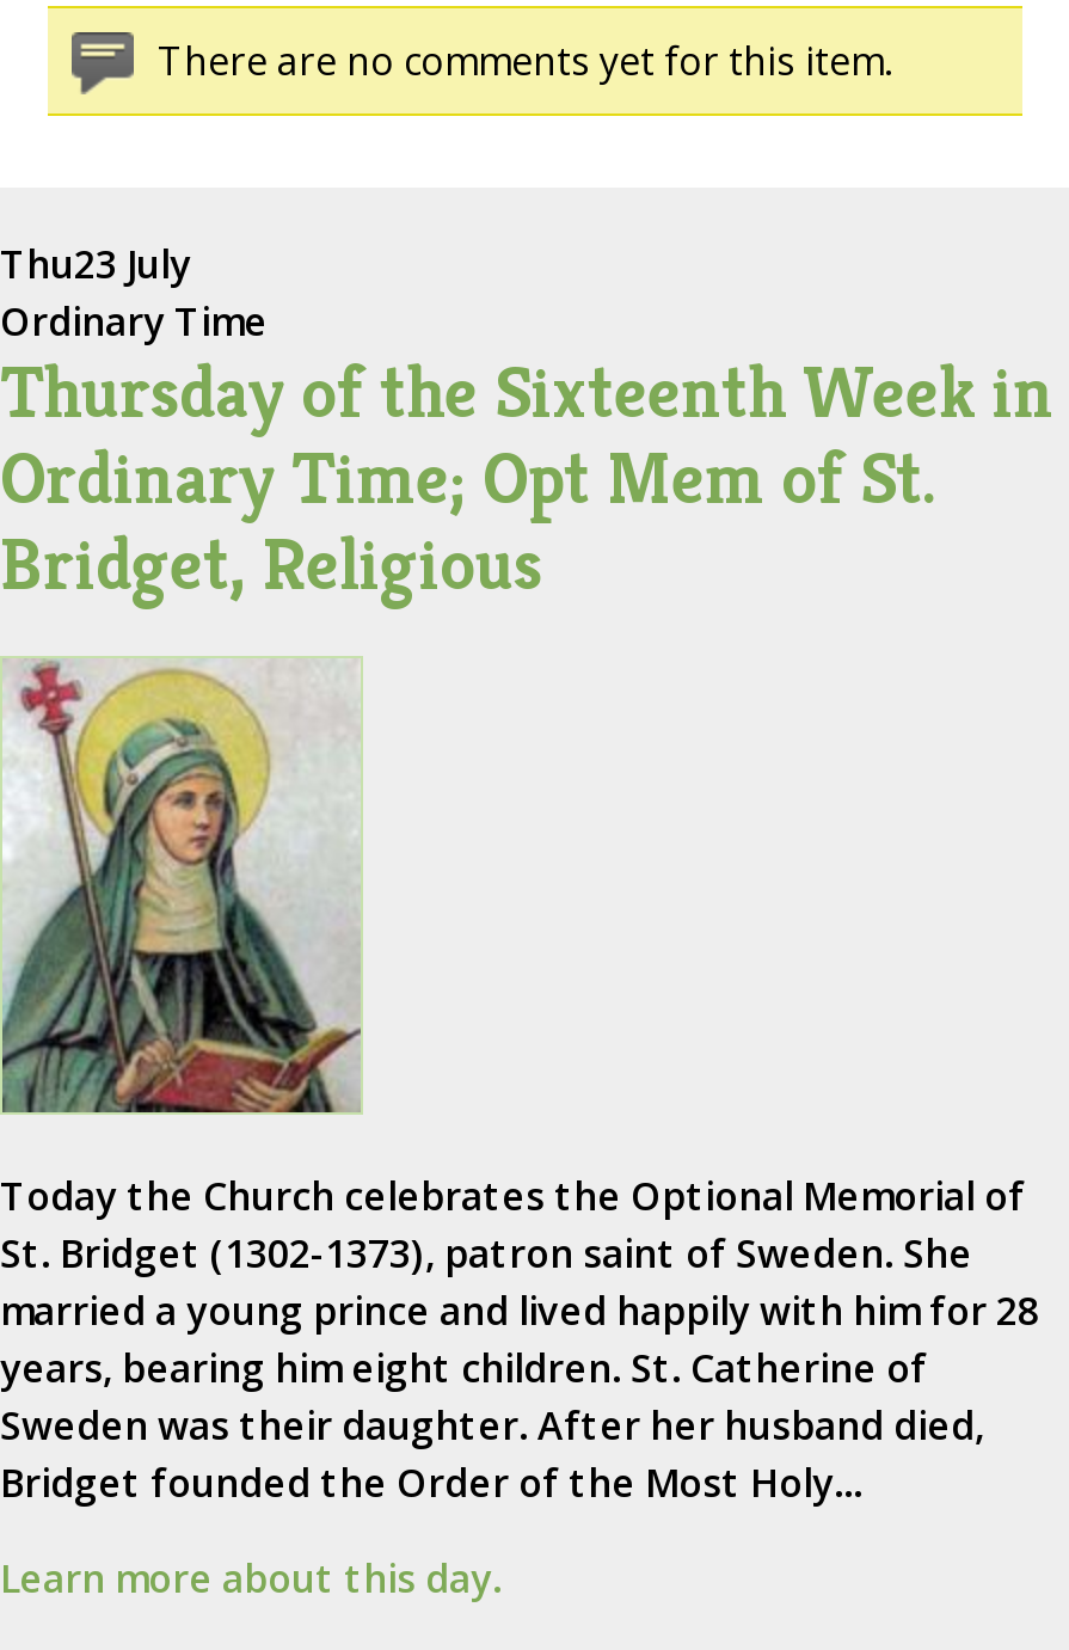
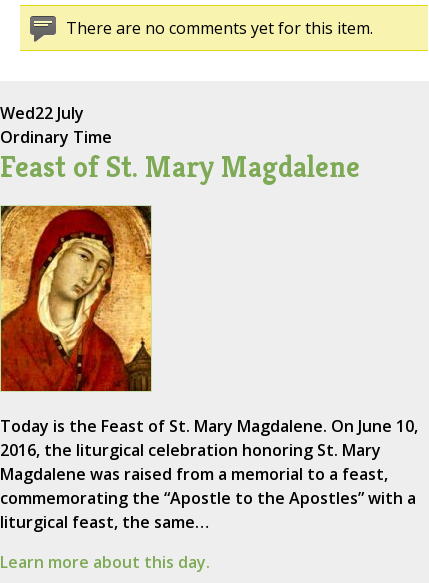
- Thu23 July
+ Wed22 July

- Thursday of the Sixteenth Week in
- Ordinary Time; Opt Mem of St.
- Bridget, Religious
+ Feast of St. Mary Magdalene

- [image]
+ [image]

- Today the Church celebrates the Optional Memorial of
- St. Bridget (1302-1373), patron saint of Sweden. She
- married a young prince and lived happily with him for 28
- years, bearing him eight children. St. Catherine of
- Sweden was their daughter. After her husband died,
- Bridget founded the Order of the Most Holy…
+ Today is the Feast of St. Mary Magdalene. On June 10,
+ 2016, the liturgical celebration honoring St. Mary
+ Magdalene was raised from a memorial to a feast,
+ commemorating the “Apostle to the Apostles” with a
+ liturgical feast, the same…
